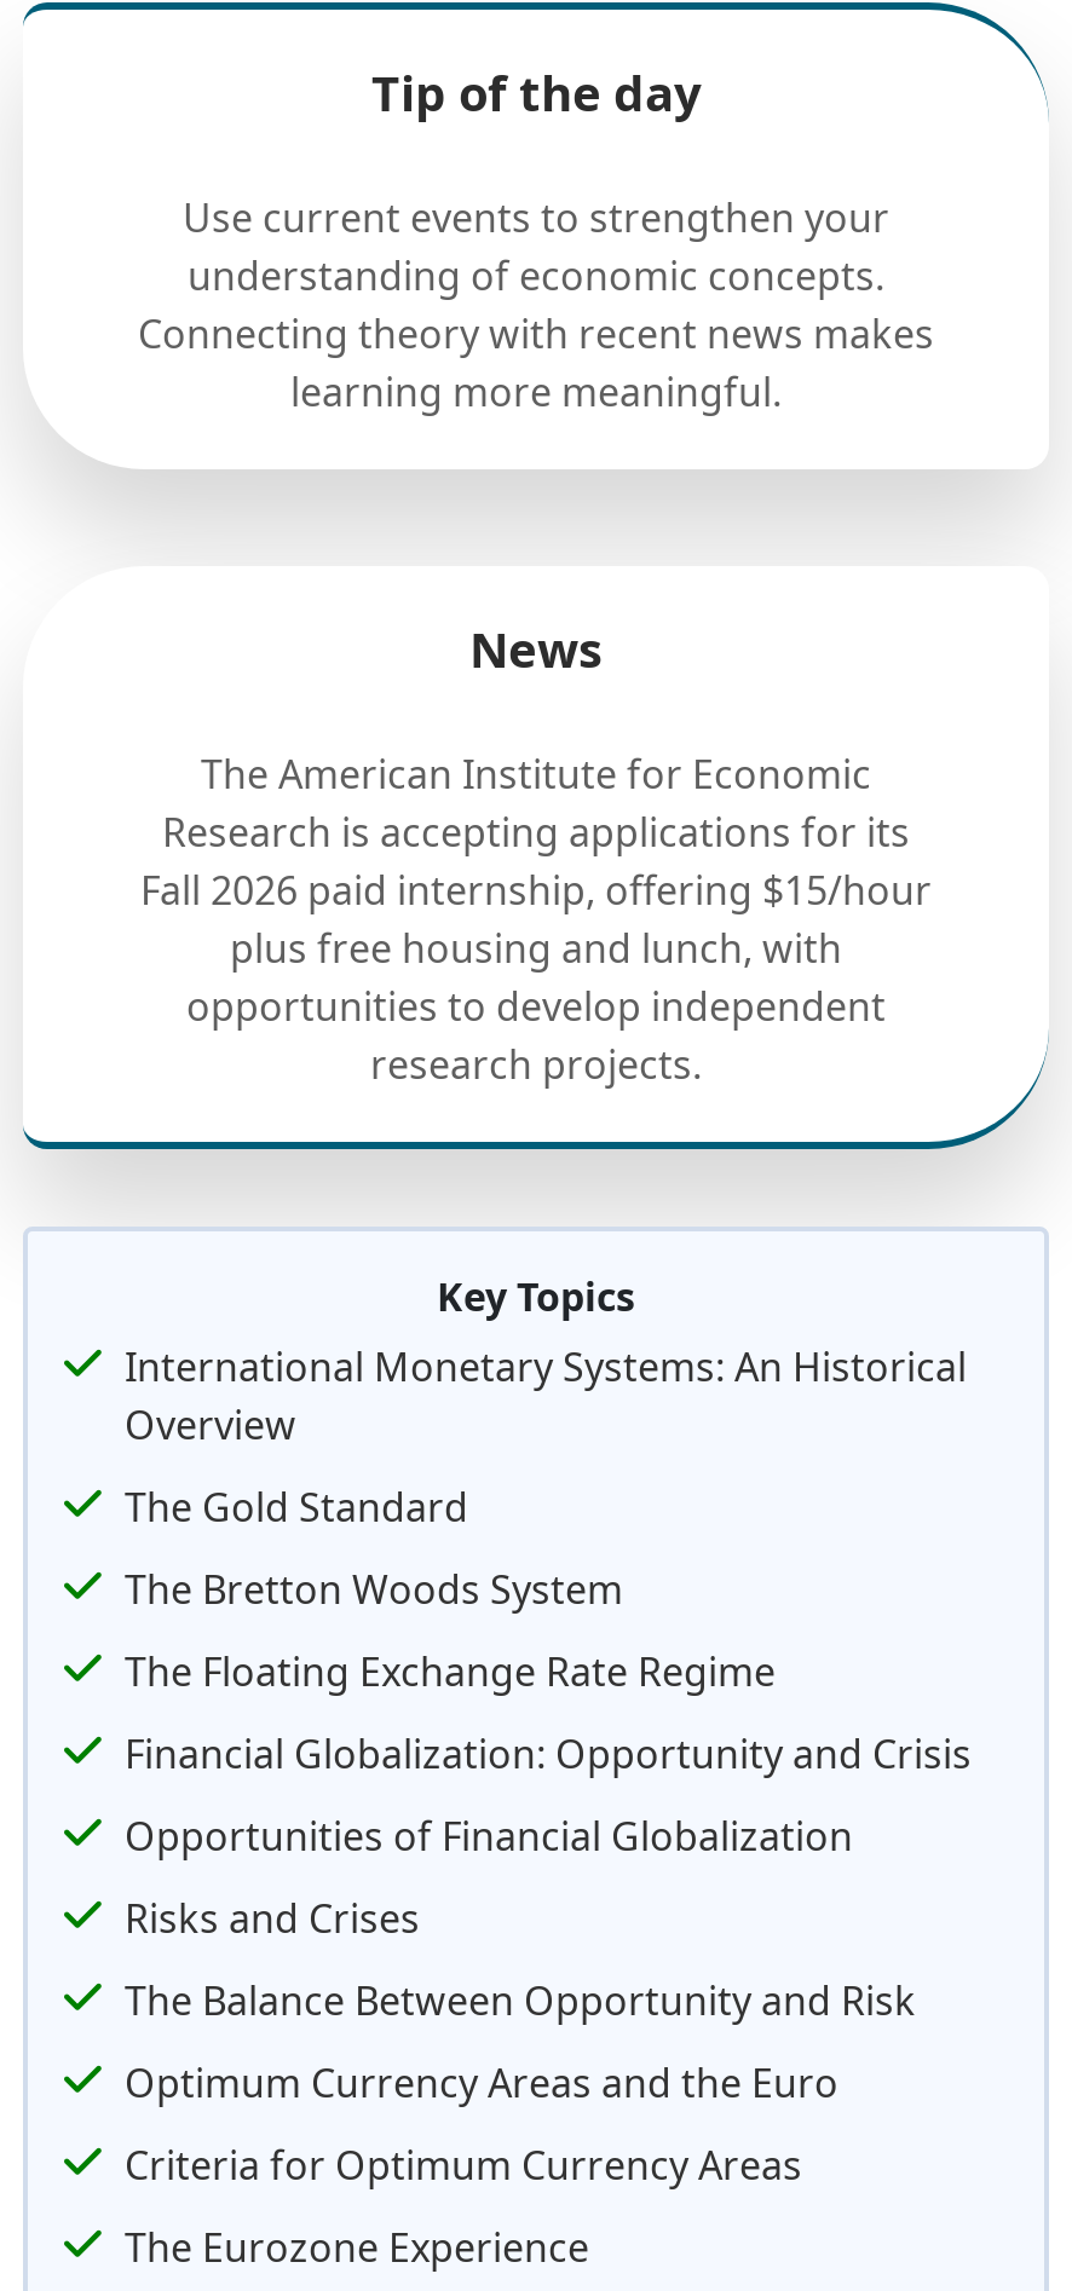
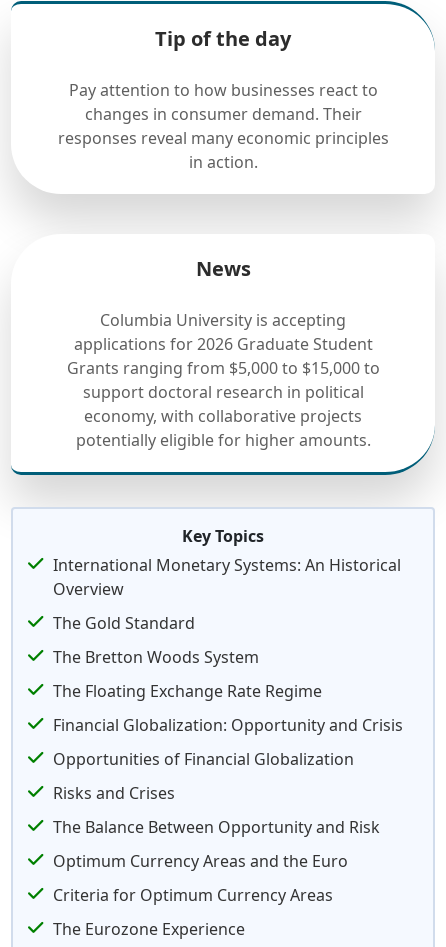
- Use current events to strengthen your
- understanding of economic concepts.
- Connecting theory with recent news makes
- learning more meaningful.
+ Pay attention to how businesses react to
+ changes in consumer demand. Their
+ responses reveal many economic principles
+ in action.

- The American Institute for Economic
- Research is accepting applications for its
- Fall 2026 paid internship, offering $15/hour
- plus free housing and lunch, with
- opportunities to develop independent
- research projects.
+ Columbia University is accepting
+ applications for 2026 Graduate Student
+ Grants ranging from $5,000 to $15,000 to
+ support doctoral research in political
+ economy, with collaborative projects
+ potentially eligible for higher amounts.
